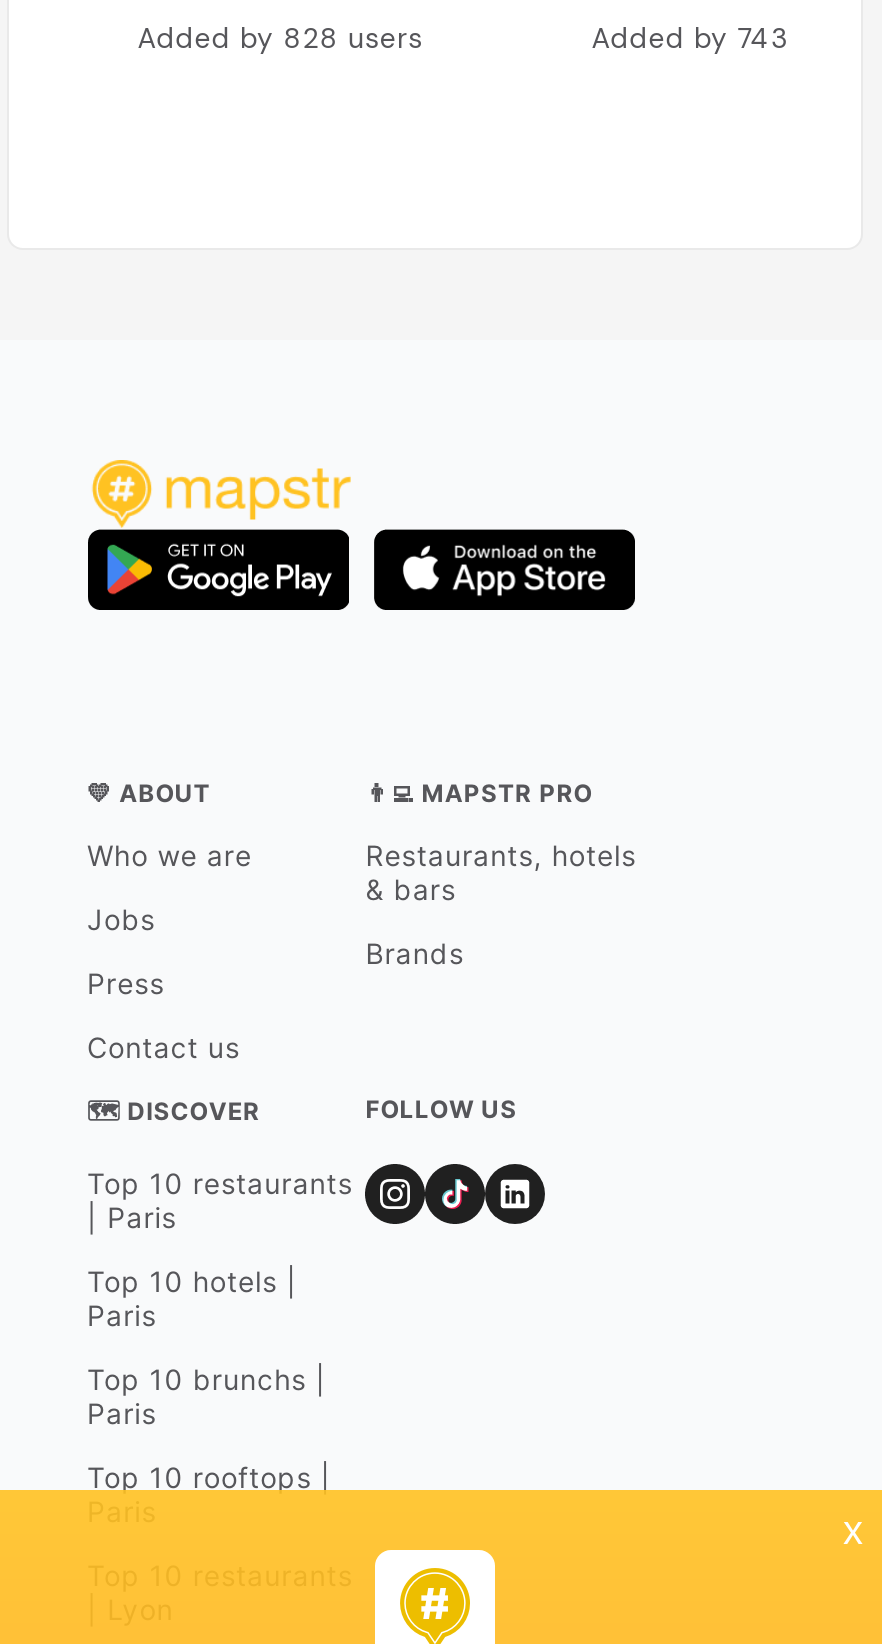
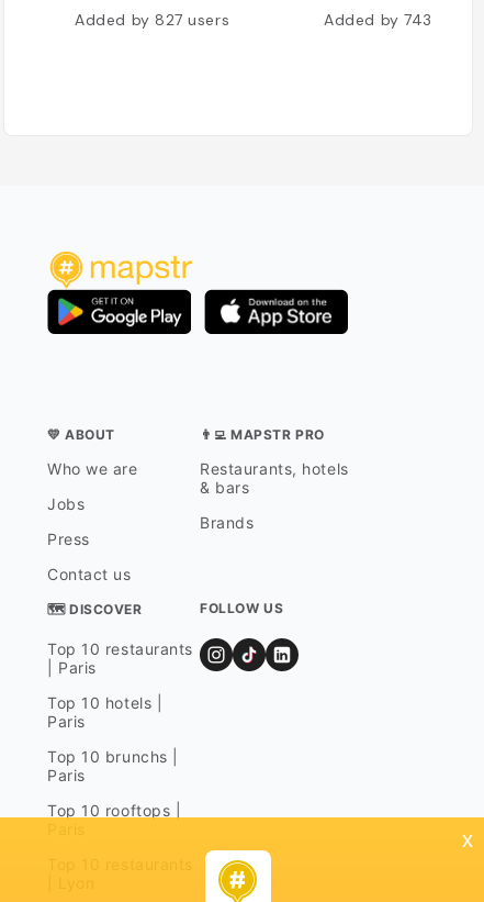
- Added by 828 users
+ Added by 827 users
